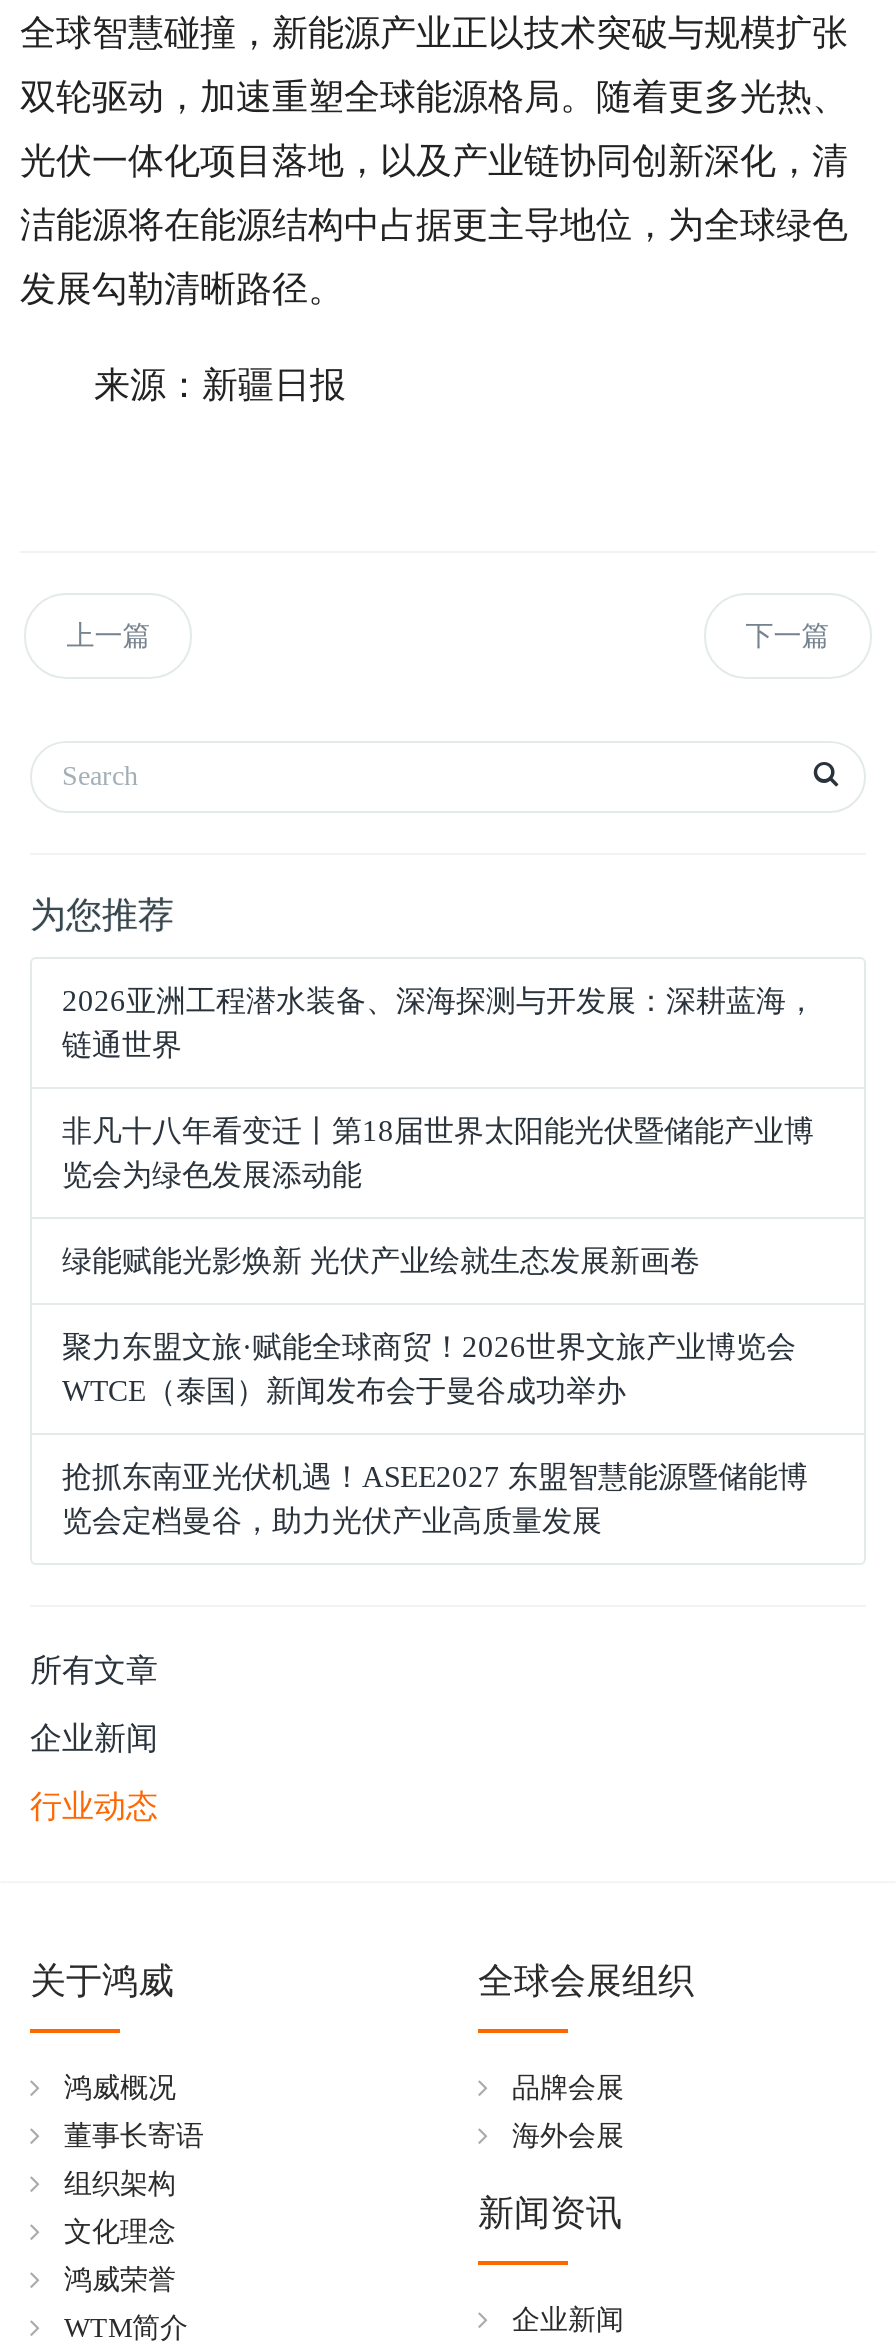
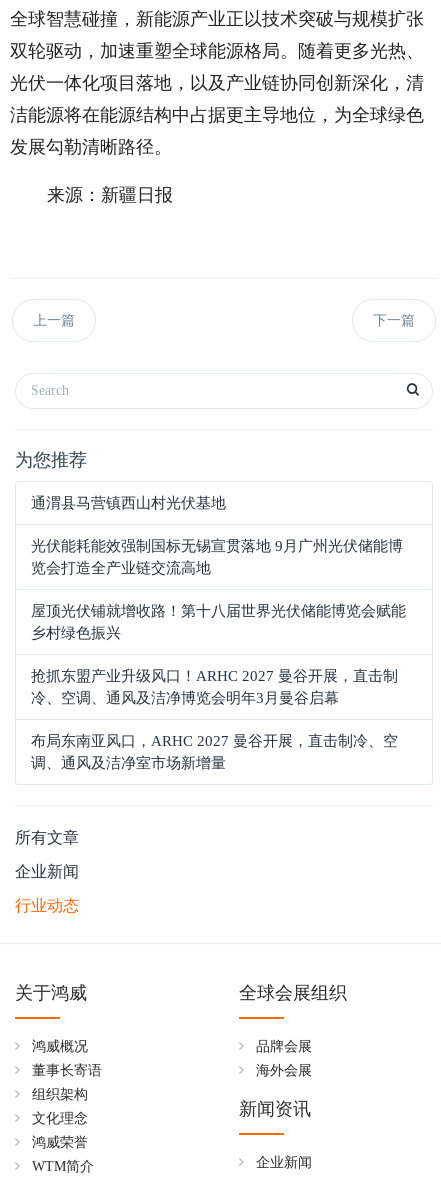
- 2026亚洲工程潜水装备、深海探测与开发展：深耕蓝海，
- 链通世界
+ 通渭县马营镇西山村光伏基地

- 非凡十八年看变迁丨第18届世界太阳能光伏暨储能产业博
- 览会为绿色发展添动能
+ 光伏能耗能效强制国标无锡宣贯落地 9月广州光伏储能博
+ 览会打造全产业链交流高地

- 绿能赋能光影焕新 光伏产业绘就生态发展新画卷
+ 屋顶光伏铺就增收路！第十八届世界光伏储能博览会赋能
+ 乡村绿色振兴

- 聚力东盟文旅·赋能全球商贸！2026世界文旅产业博览会
- WTCE（泰国）新闻发布会于曼谷成功举办
+ 抢抓东盟产业升级风口！ARHC 2027 曼谷开展，直击制
+ 冷、空调、通风及洁净博览会明年3月曼谷启幕

- 抢抓东南亚光伏机遇！ASEE2027 东盟智慧能源暨储能博
- 览会定档曼谷，助力光伏产业高质量发展
+ 布局东南亚风口，ARHC 2027 曼谷开展，直击制冷、空
+ 调、通风及洁净室市场新增量
